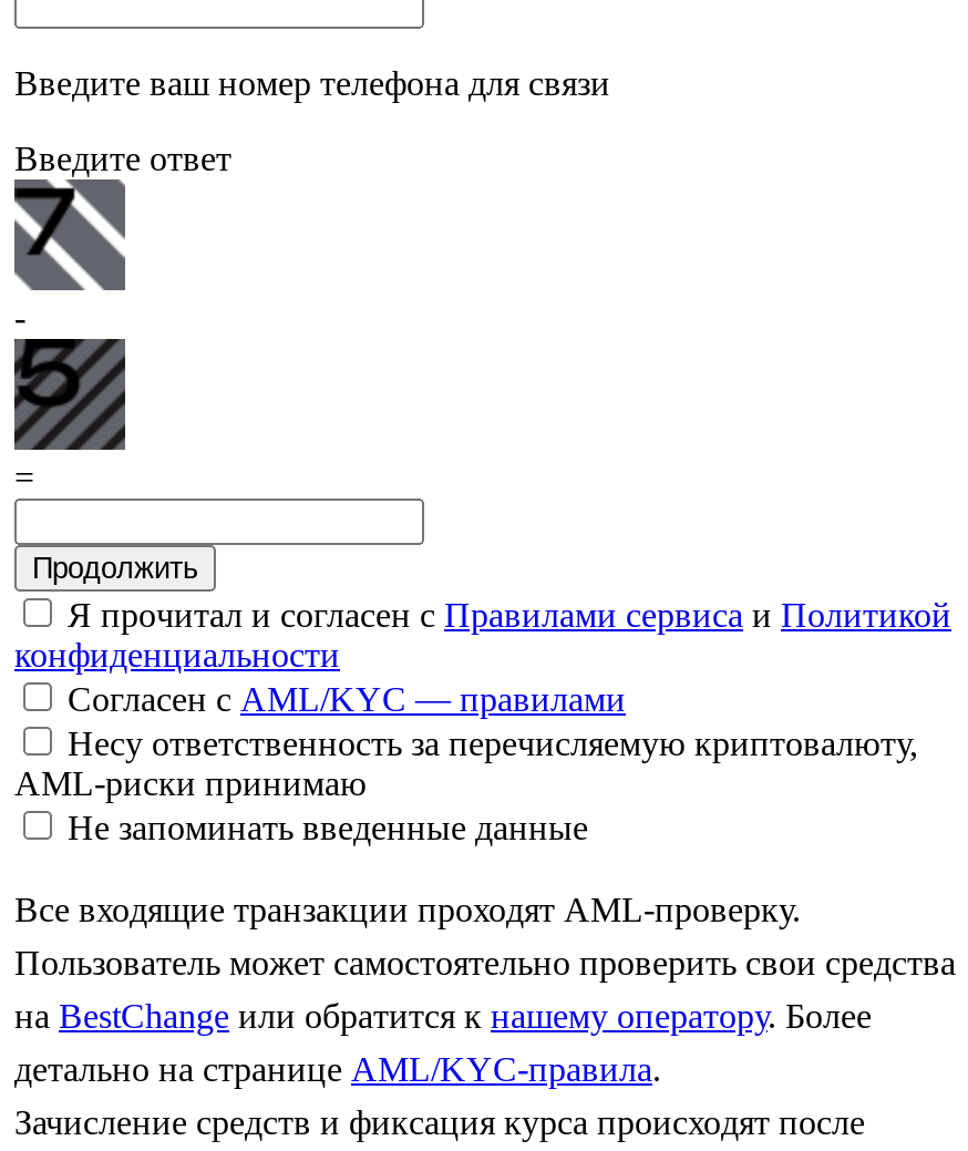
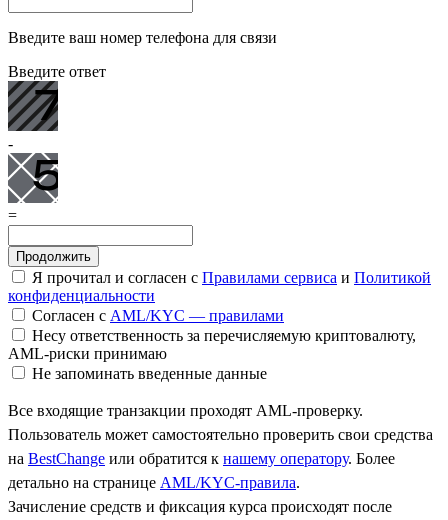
- [image]
+ [image]

- [image]
+ [image]
